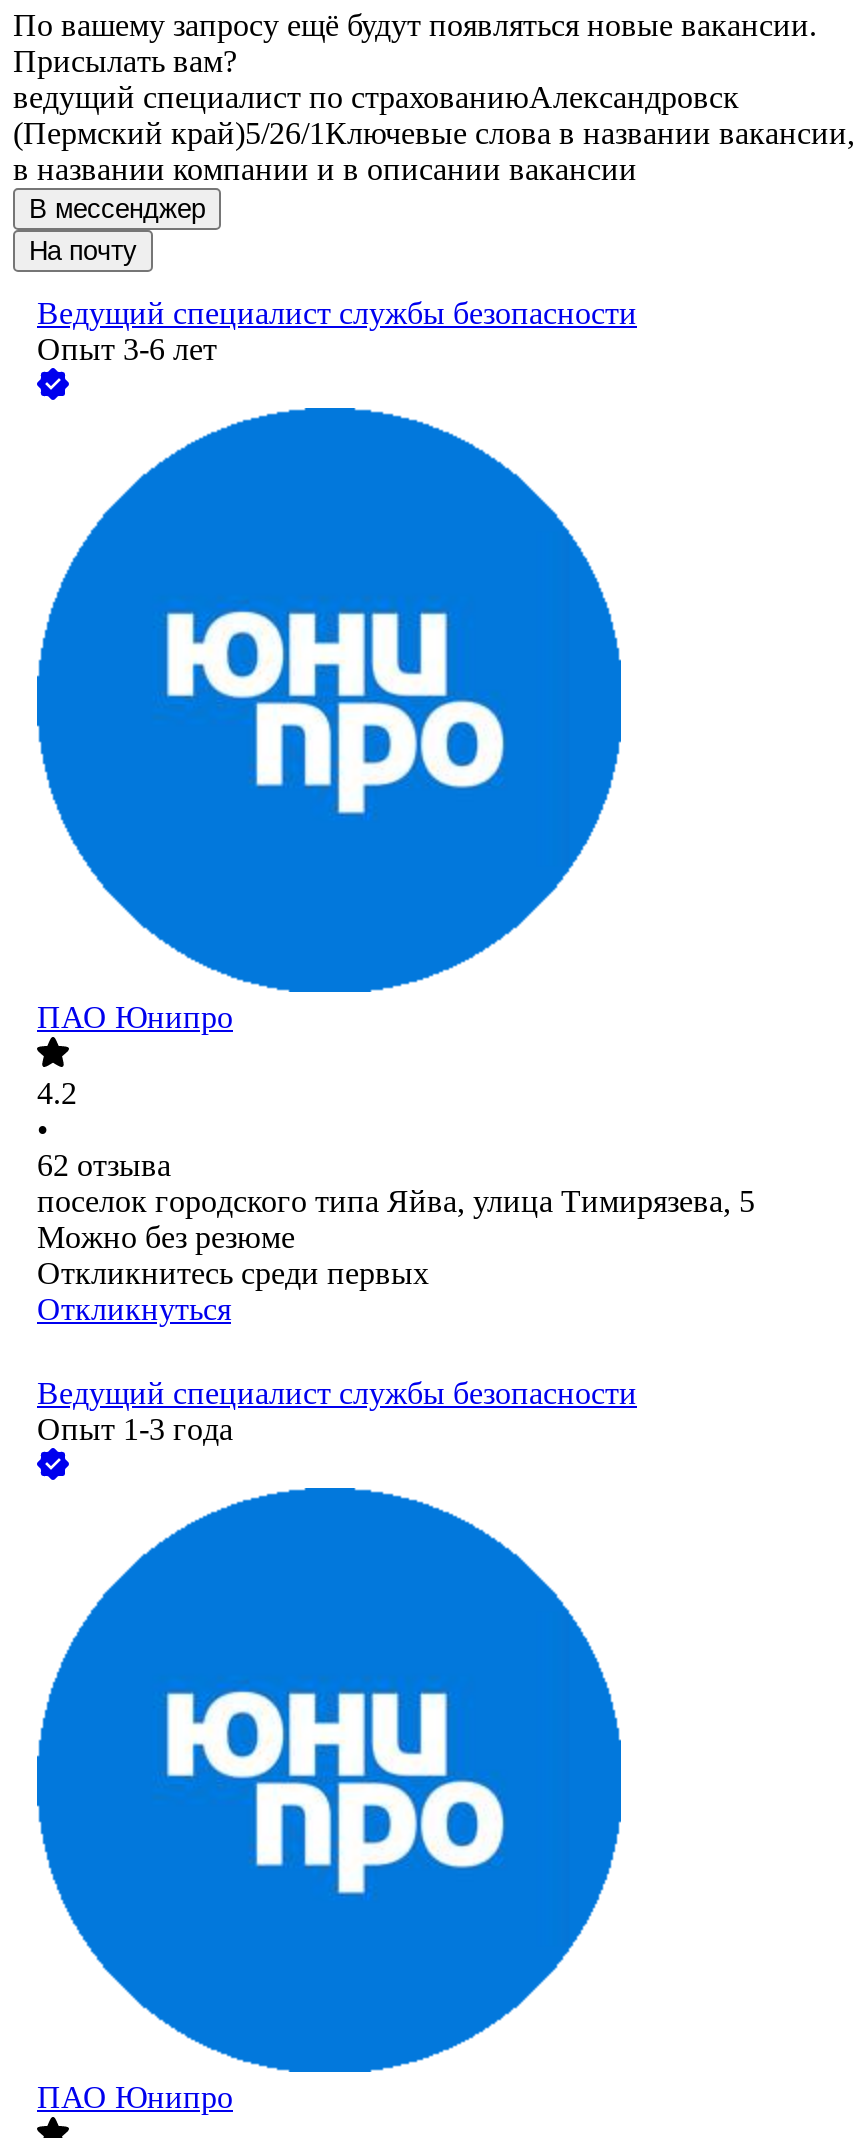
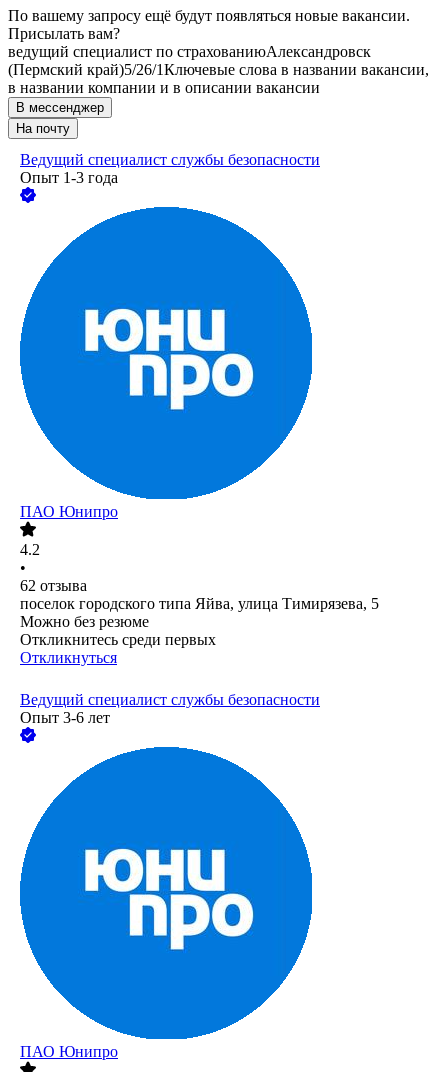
- Опыт 3-6 лет
+ Опыт 1-3 года

- Опыт 1-3 года
+ Опыт 3-6 лет
